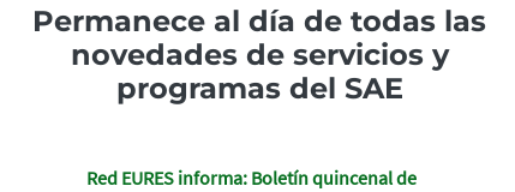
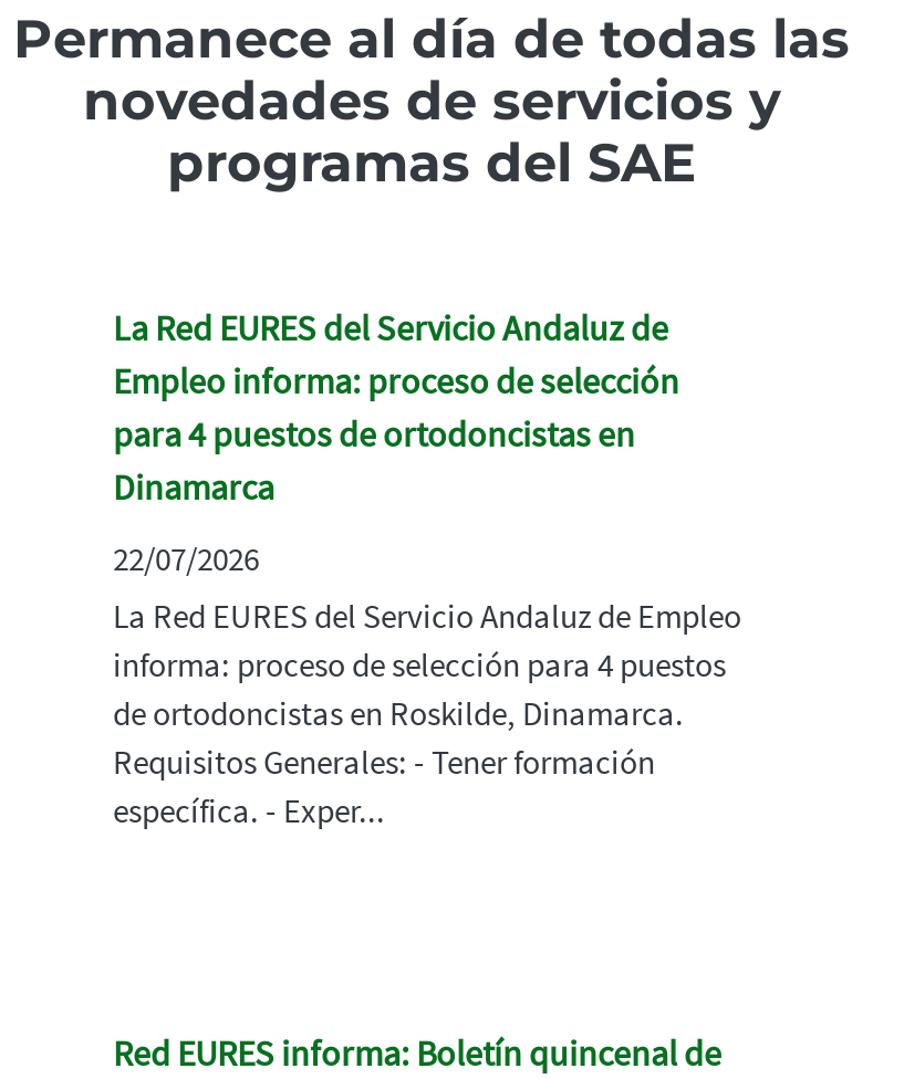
+ La Red EURES del Servicio Andaluz de
+ Empleo informa: proceso de selección
+ para 4 puestos de ortodoncistas en
+ Dinamarca
+ 22/07/2026
+ La Red EURES del Servicio Andaluz de Empleo
+ informa: proceso de selección para 4 puestos
+ de ortodoncistas en Roskilde, Dinamarca.
+ Requisitos Generales: - Tener formación
+ específica. - Exper...
